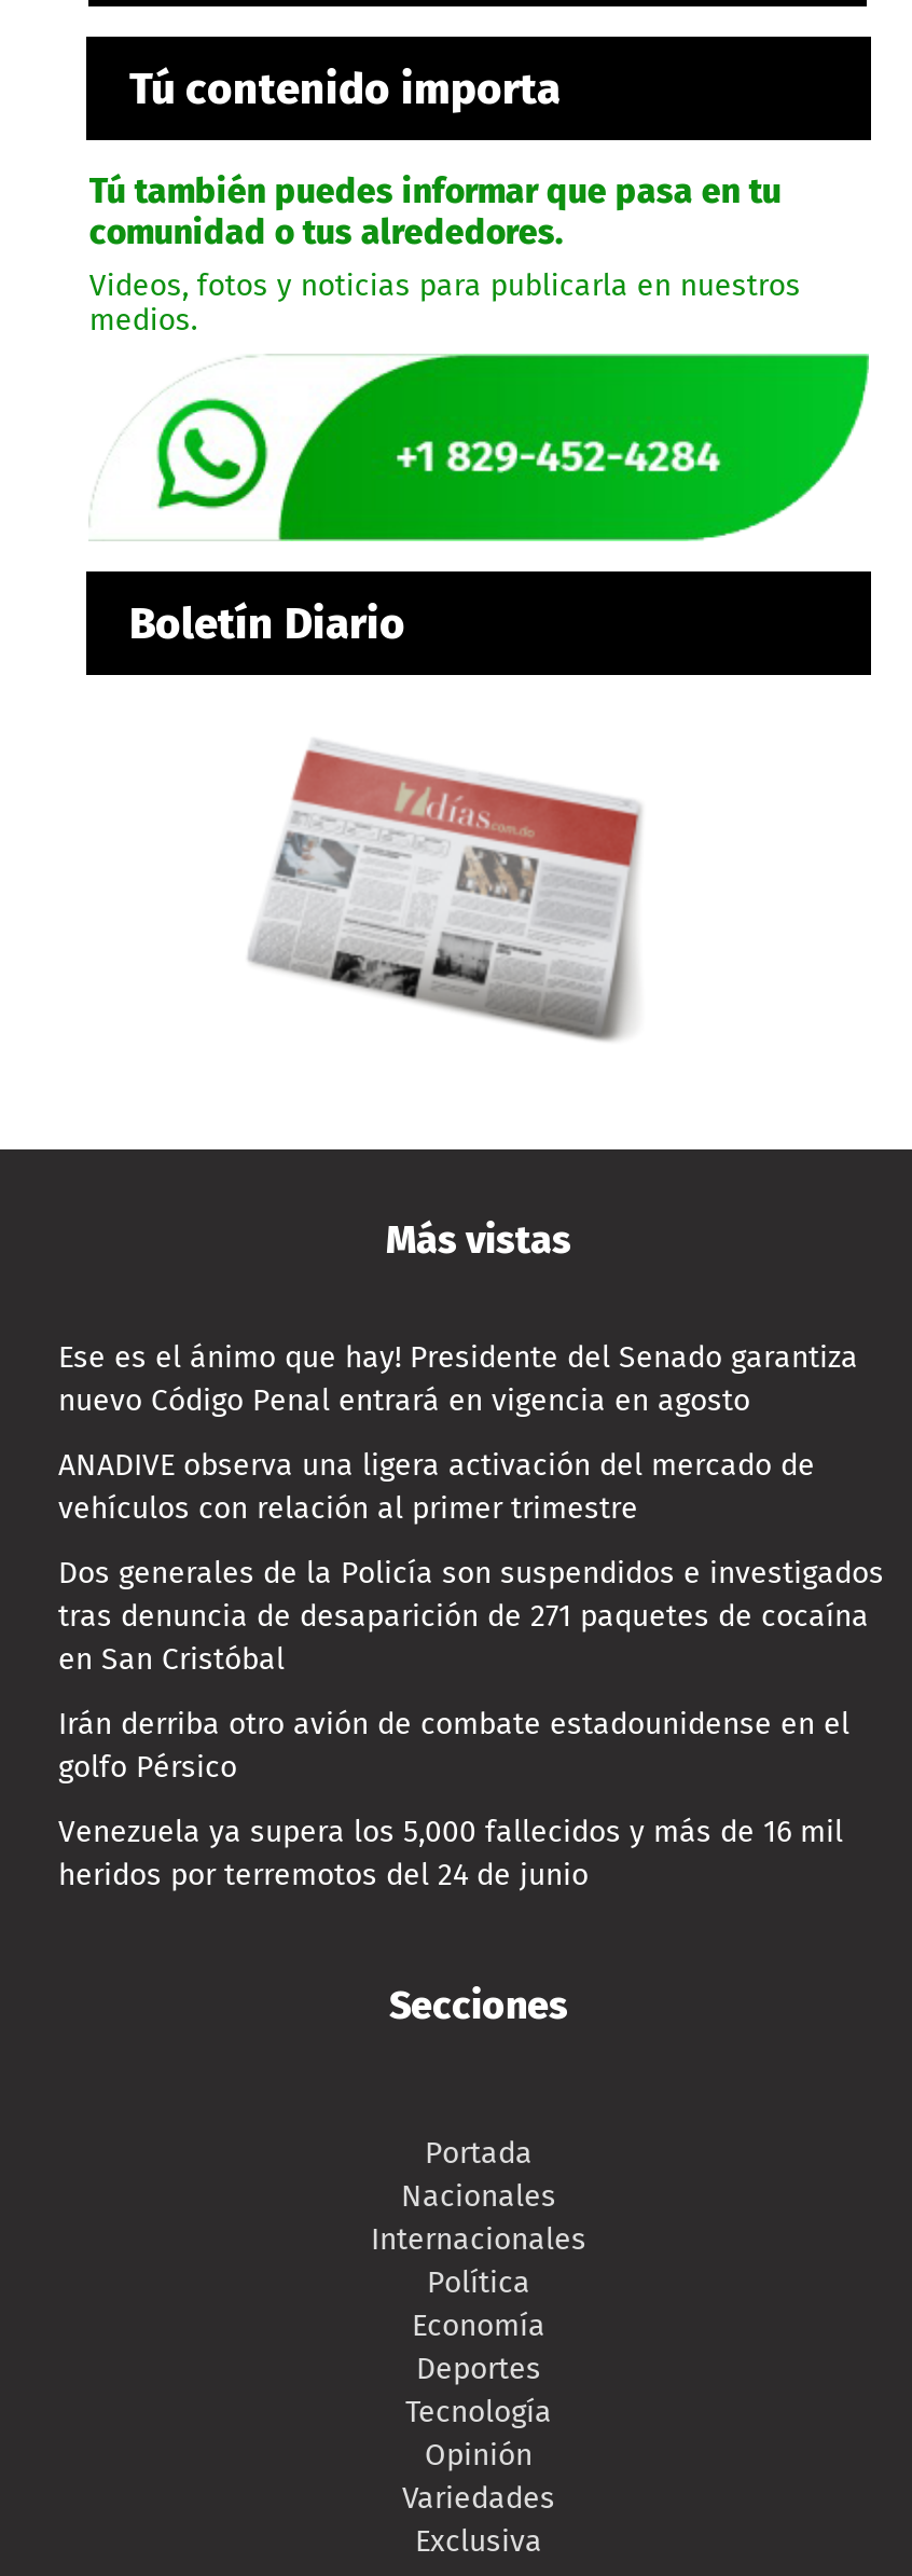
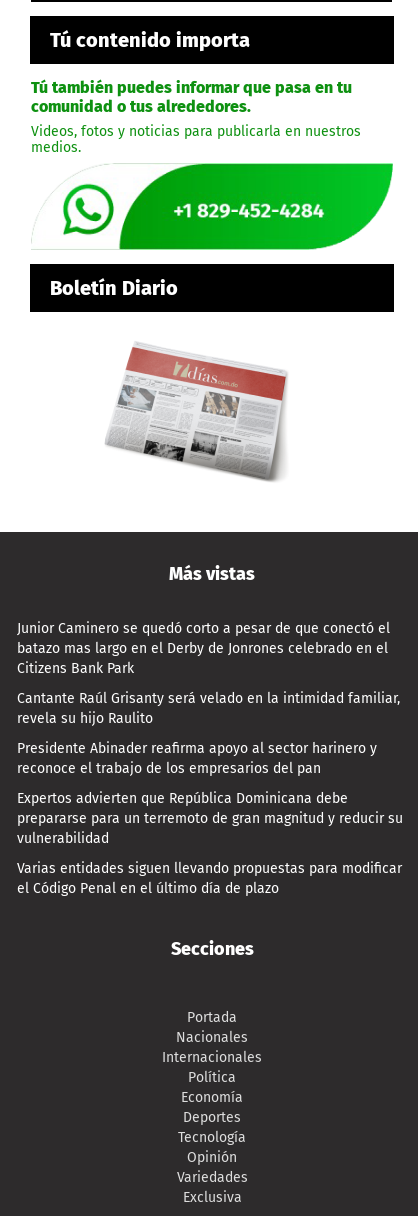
- Ese es el ánimo que hay! Presidente del Senado garantiza
- nuevo Código Penal entrará en vigencia en agosto
+ Junior Caminero se quedó corto a pesar de que conectó el
+ batazo mas largo en el Derby de Jonrones celebrado en el
+ Citizens Bank Park

- ANADIVE observa una ligera activación del mercado de
- vehículos con relación al primer trimestre
+ Cantante Raúl Grisanty será velado en la intimidad familiar,
+ revela su hijo Raulito

- Dos generales de la Policía son suspendidos e investigados
- tras denuncia de desaparición de 271 paquetes de cocaína
- en San Cristóbal
+ Presidente Abinader reafirma apoyo al sector harinero y
+ reconoce el trabajo de los empresarios del pan

- Irán derriba otro avión de combate estadounidense en el
- golfo Pérsico
+ Expertos advierten que República Dominicana debe
+ prepararse para un terremoto de gran magnitud y reducir su
+ vulnerabilidad

- Venezuela ya supera los 5,000 fallecidos y más de 16 mil
- heridos por terremotos del 24 de junio
+ Varias entidades siguen llevando propuestas para modificar
+ el Código Penal en el último día de plazo
